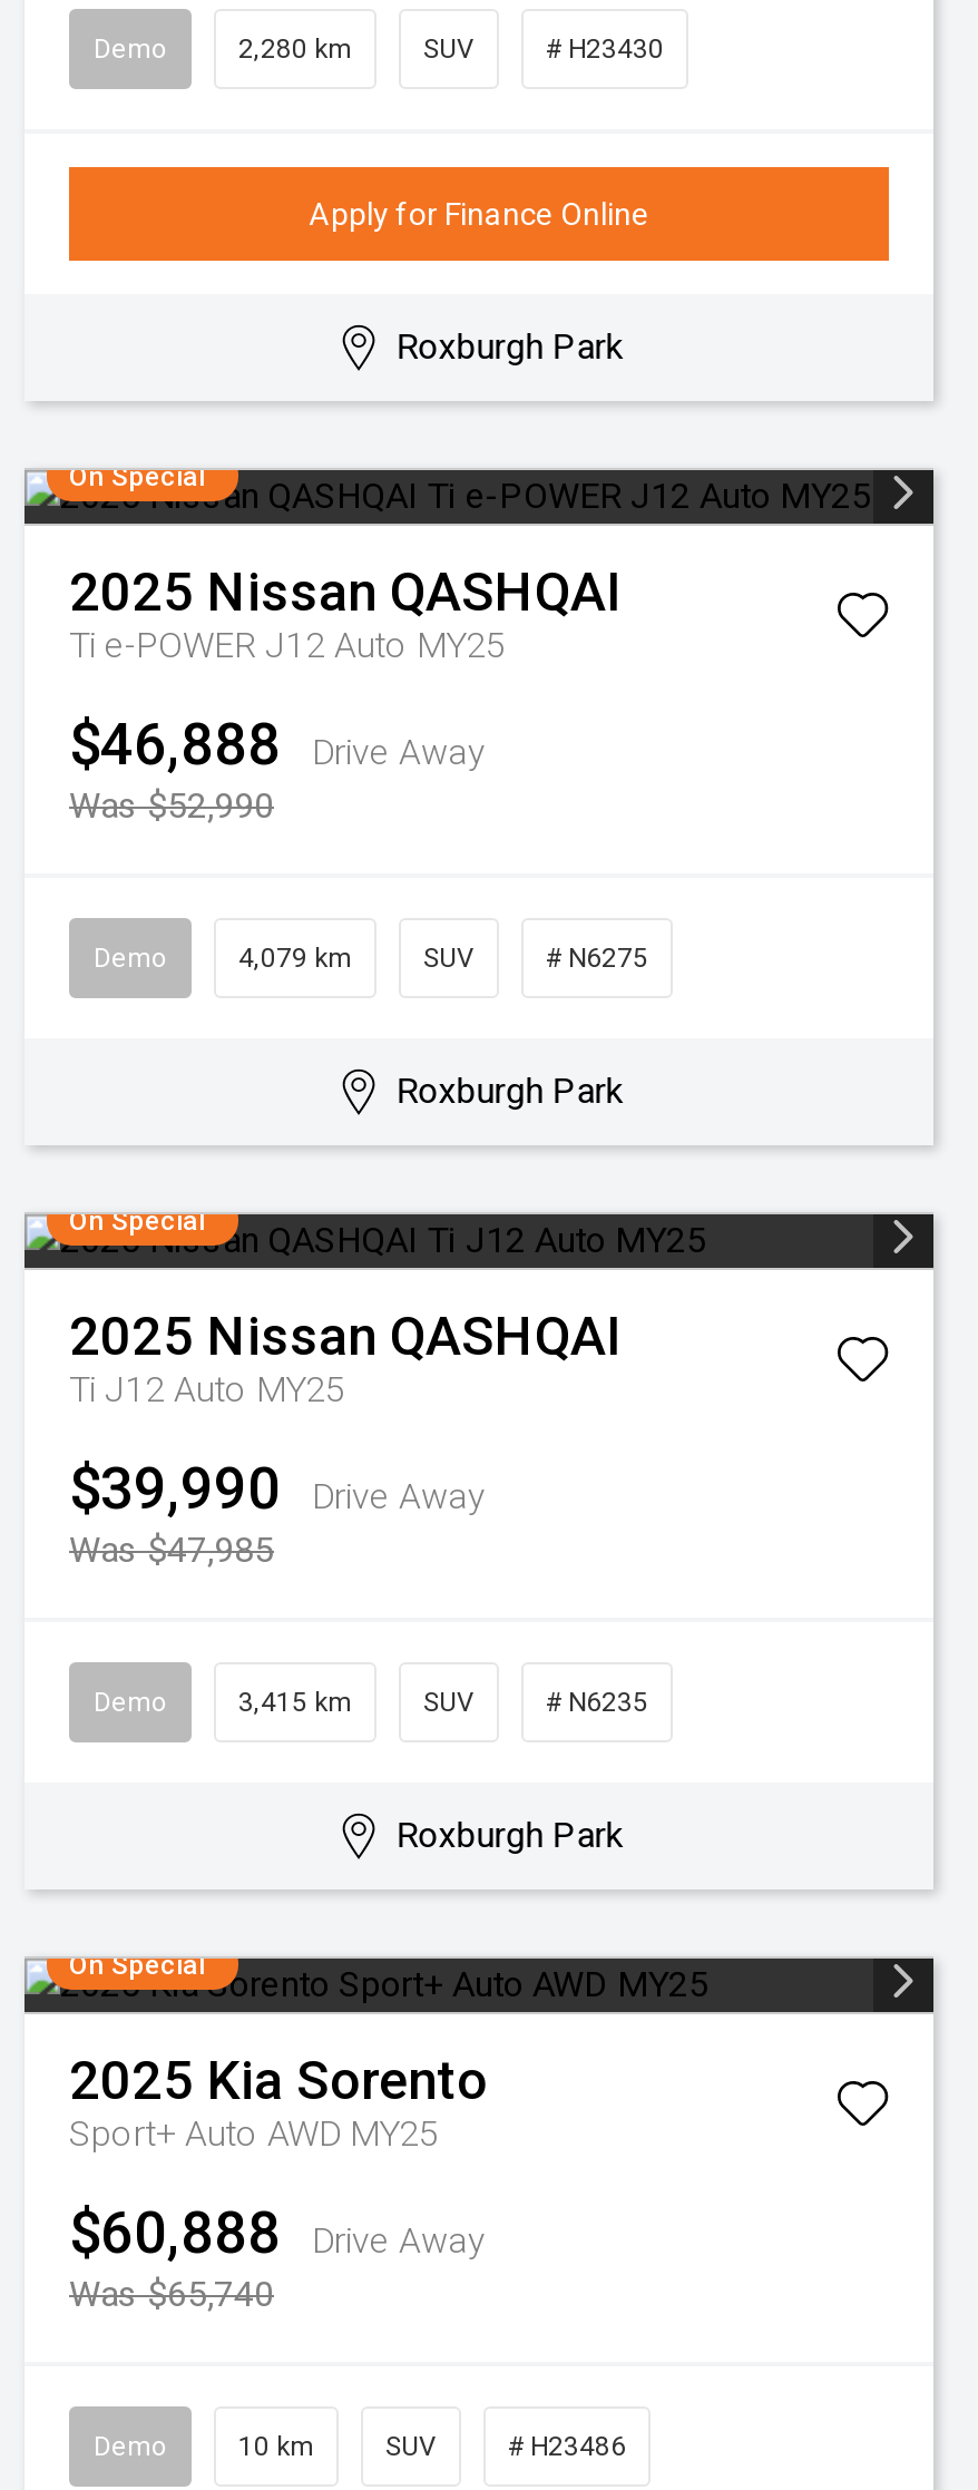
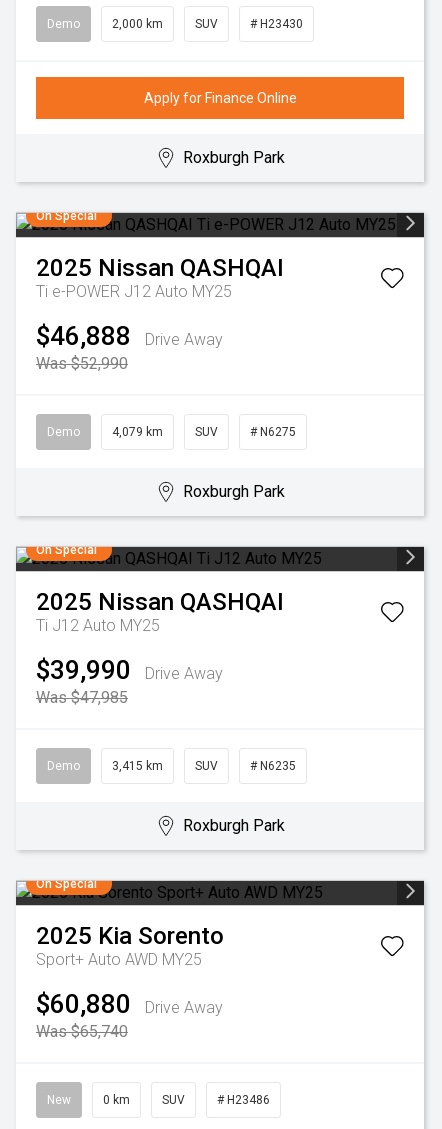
- 2,280 km
+ 2,000 km

- $60,888 Drive Away
+ $60,880 Drive Away

- Demo
- 10 km
+ New
+ 0 km
